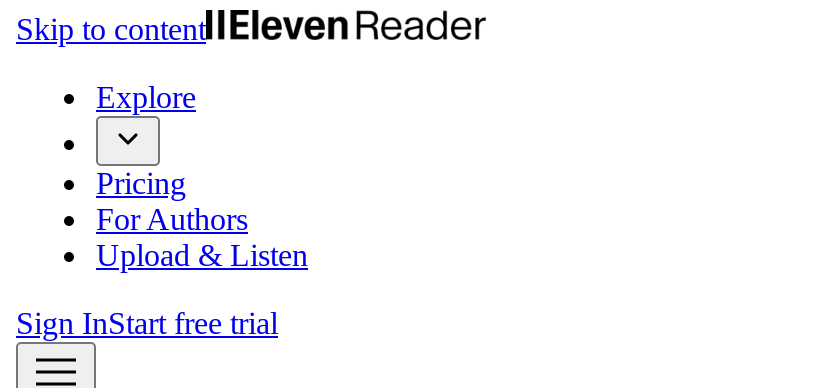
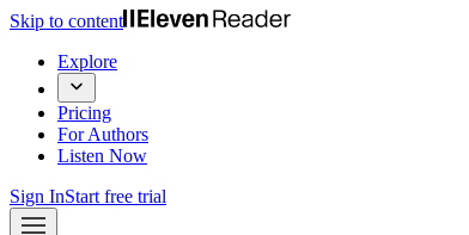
- Upload & Listen
+ Listen Now
